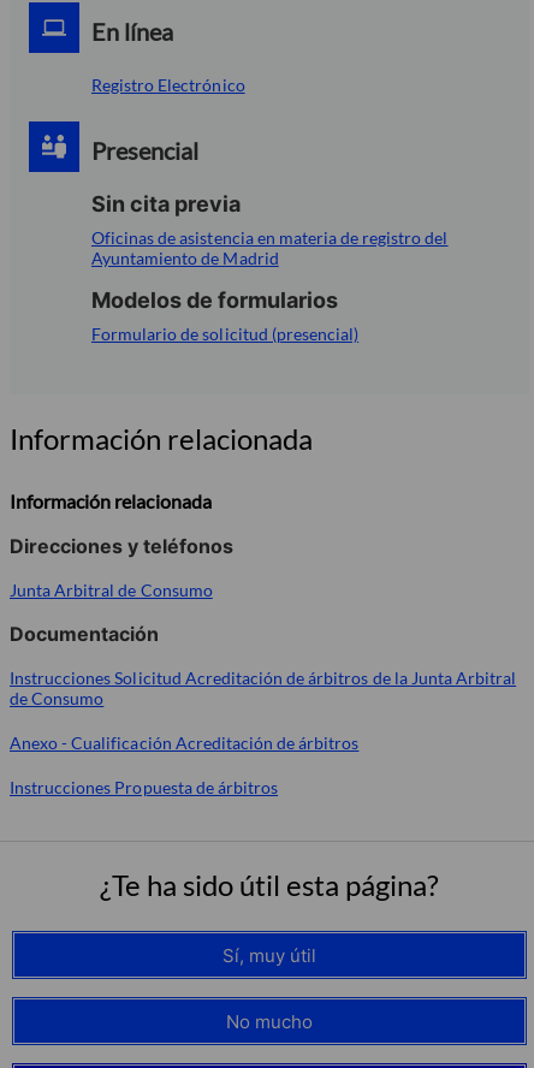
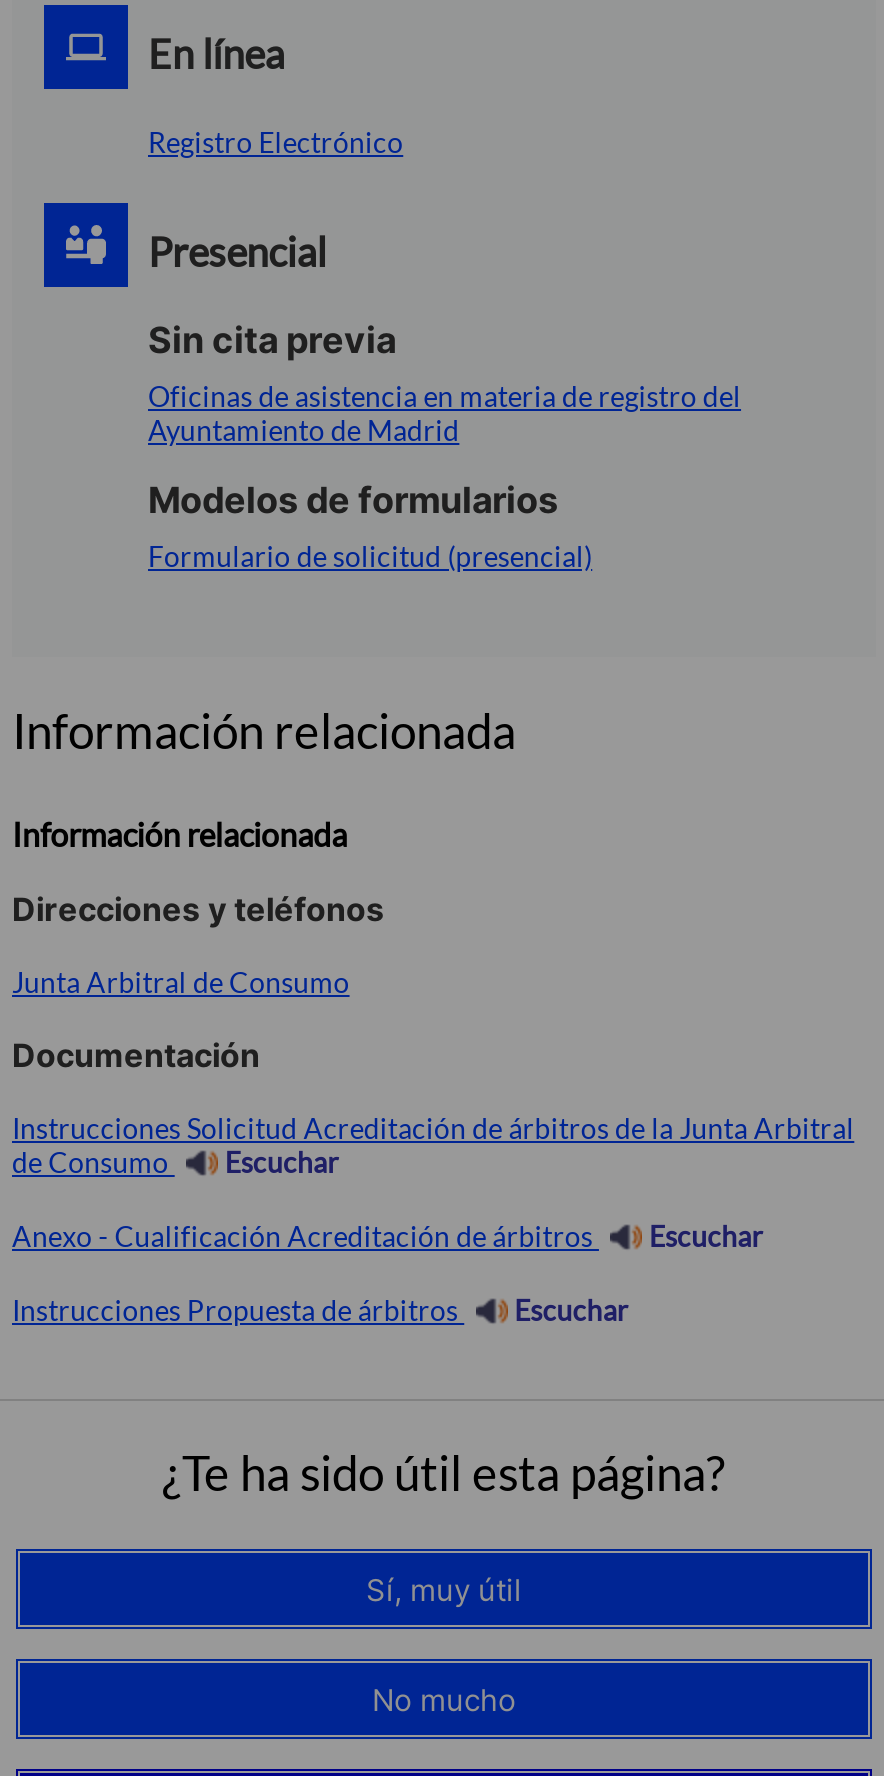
+ Escuchar

+ Escuchar

+ Escuchar
